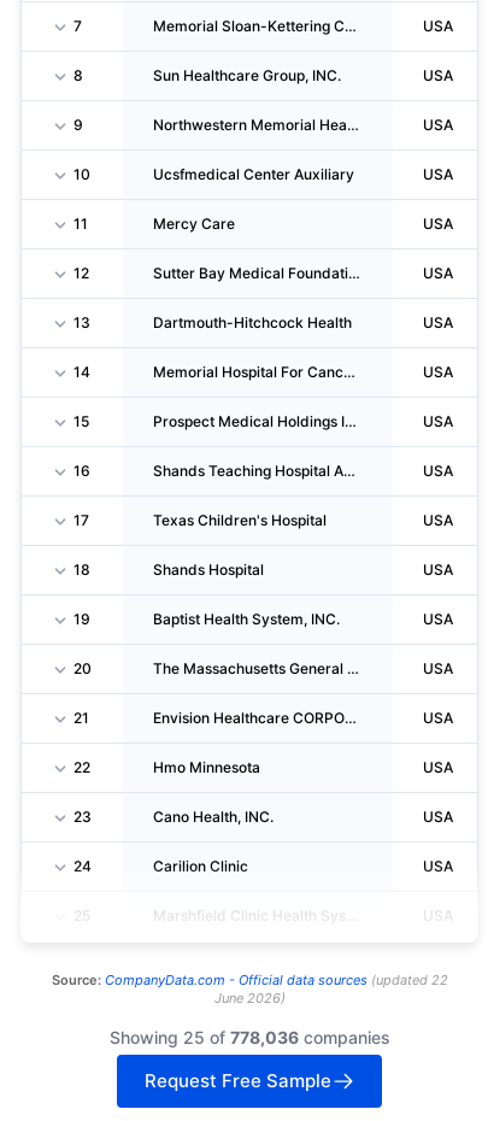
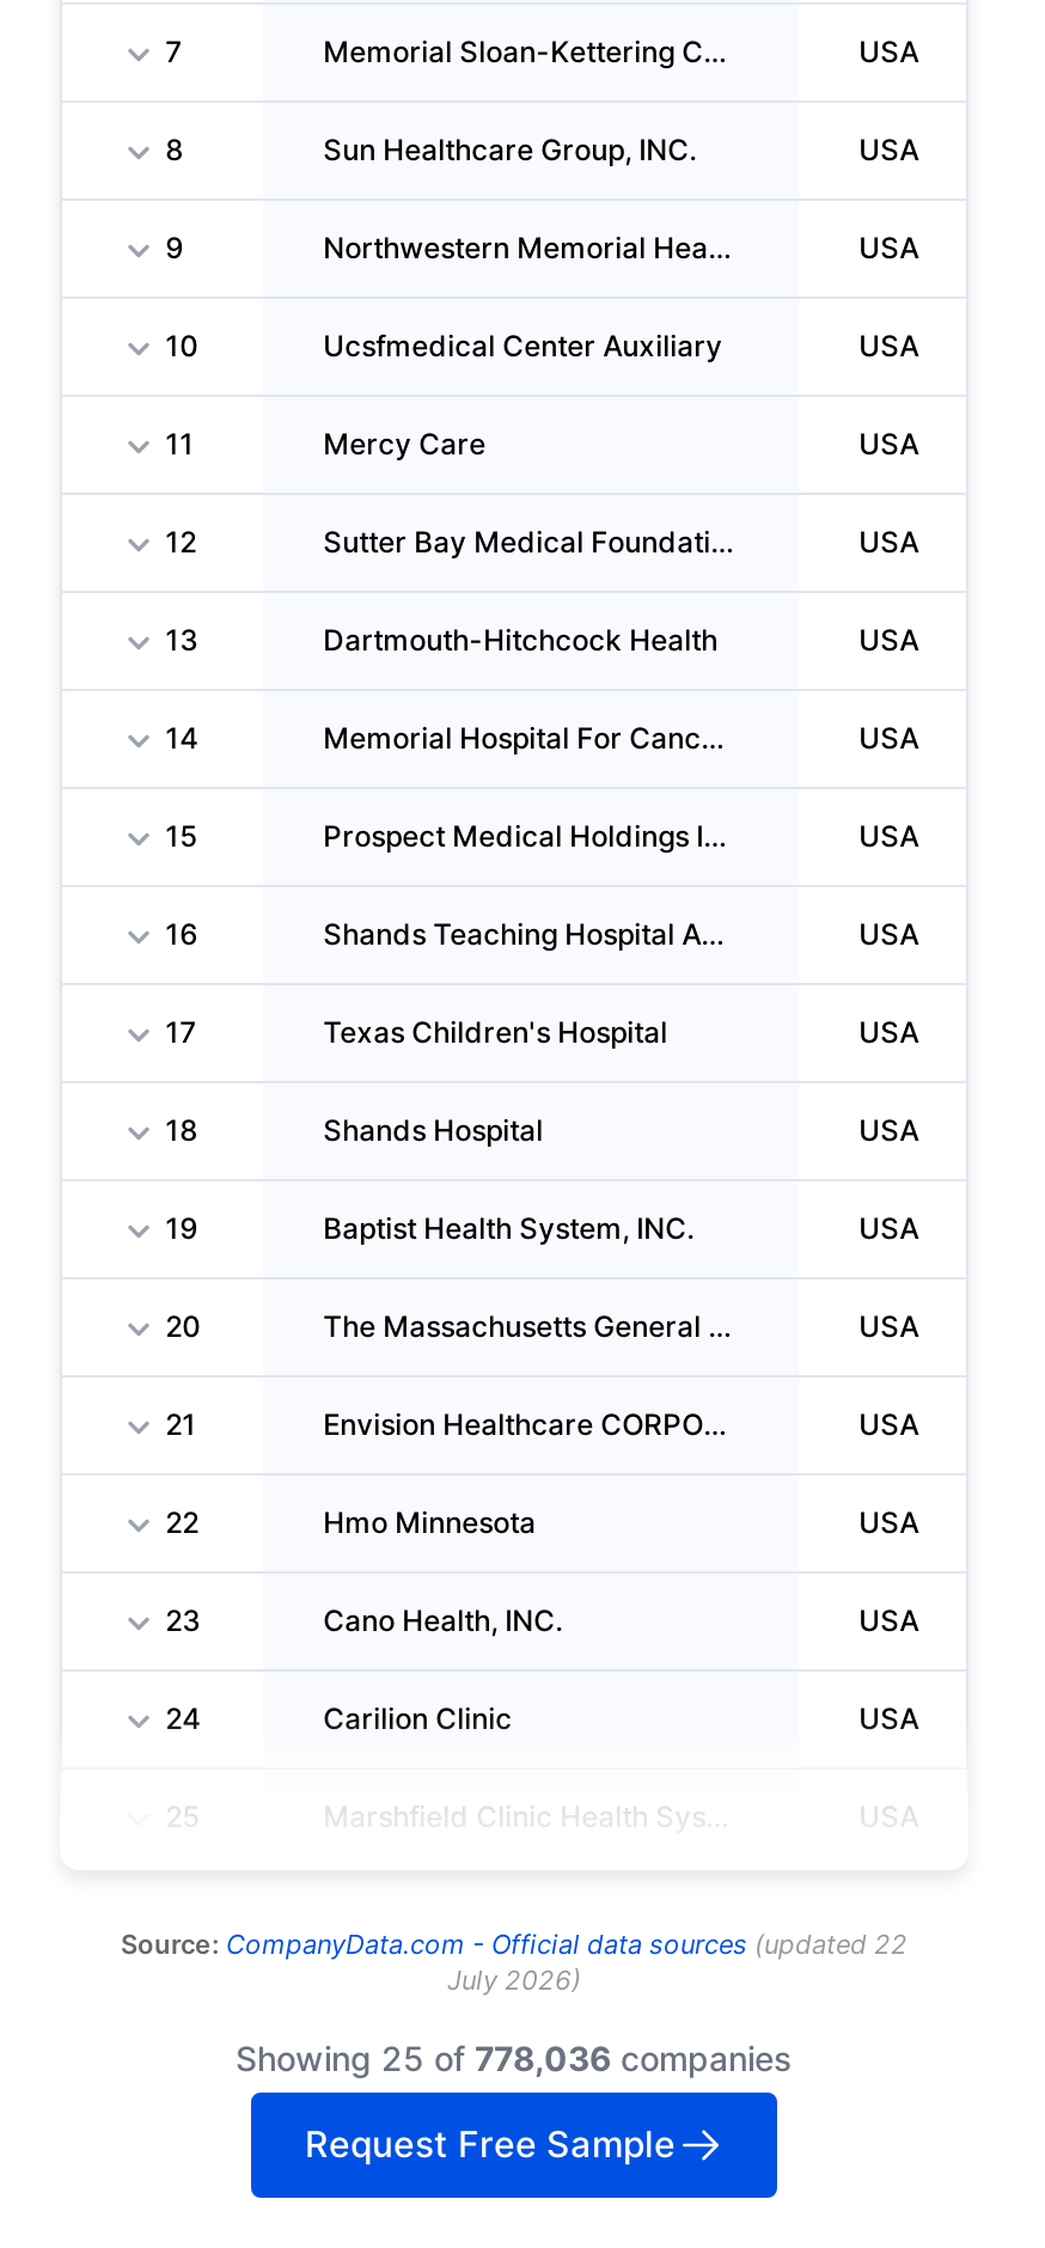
- June 2026)
+ July 2026)
